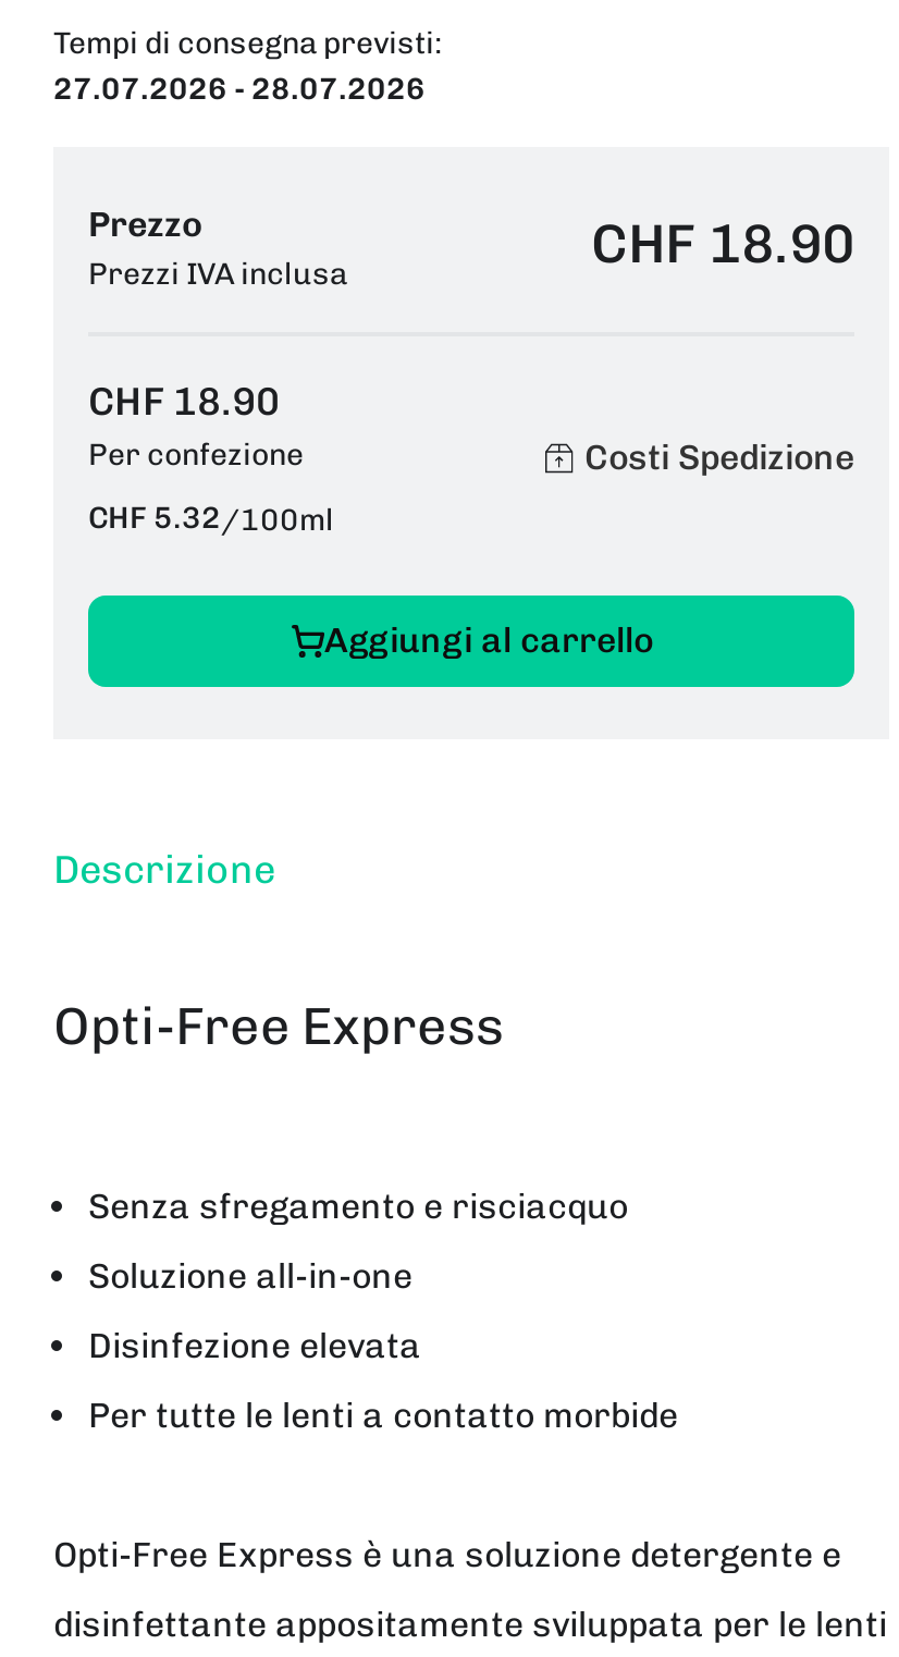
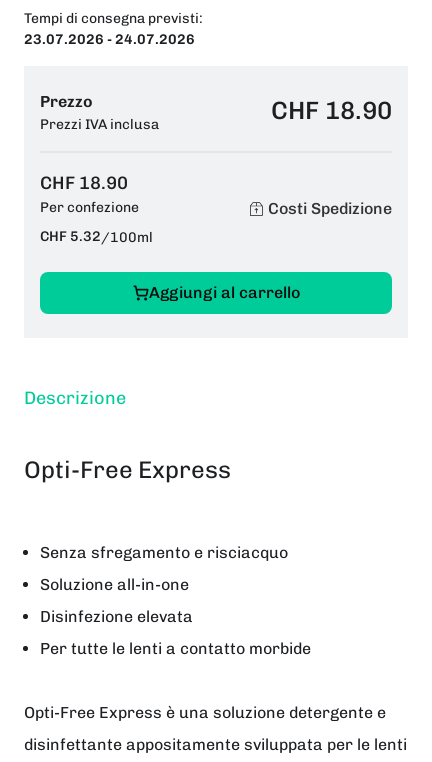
- 27.07.2026 - 28.07.2026
+ 23.07.2026 - 24.07.2026
